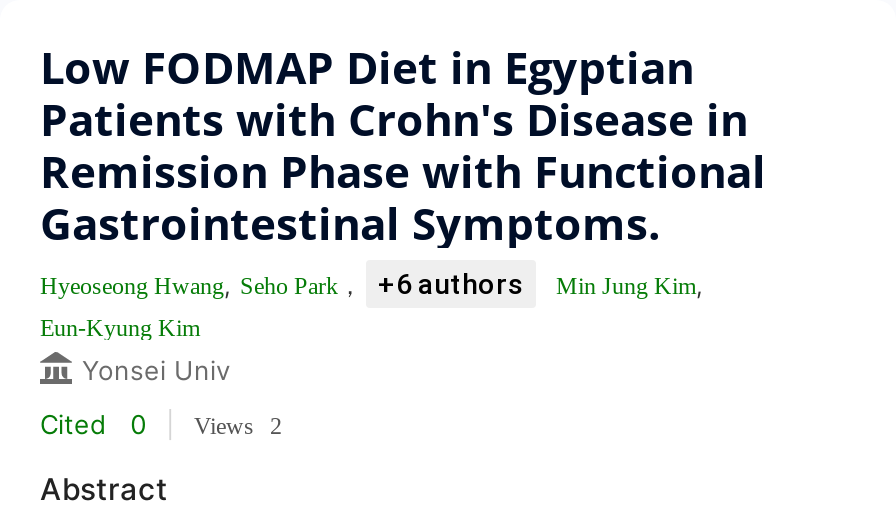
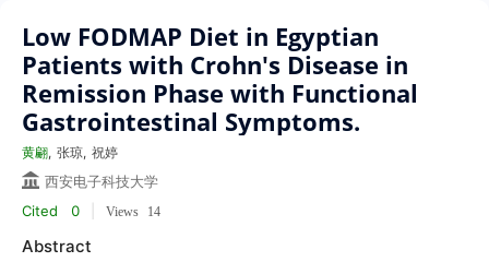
- Hyeoseong Hwang, Seho Park， +6 authors
- Min Jung Kim,
+ 黄翩, 张琼, 祝婷

- Eun-Kyung Kim
- Yonsei Univ
+ 西安电子科技大学

- Views 2
+ Views 14
